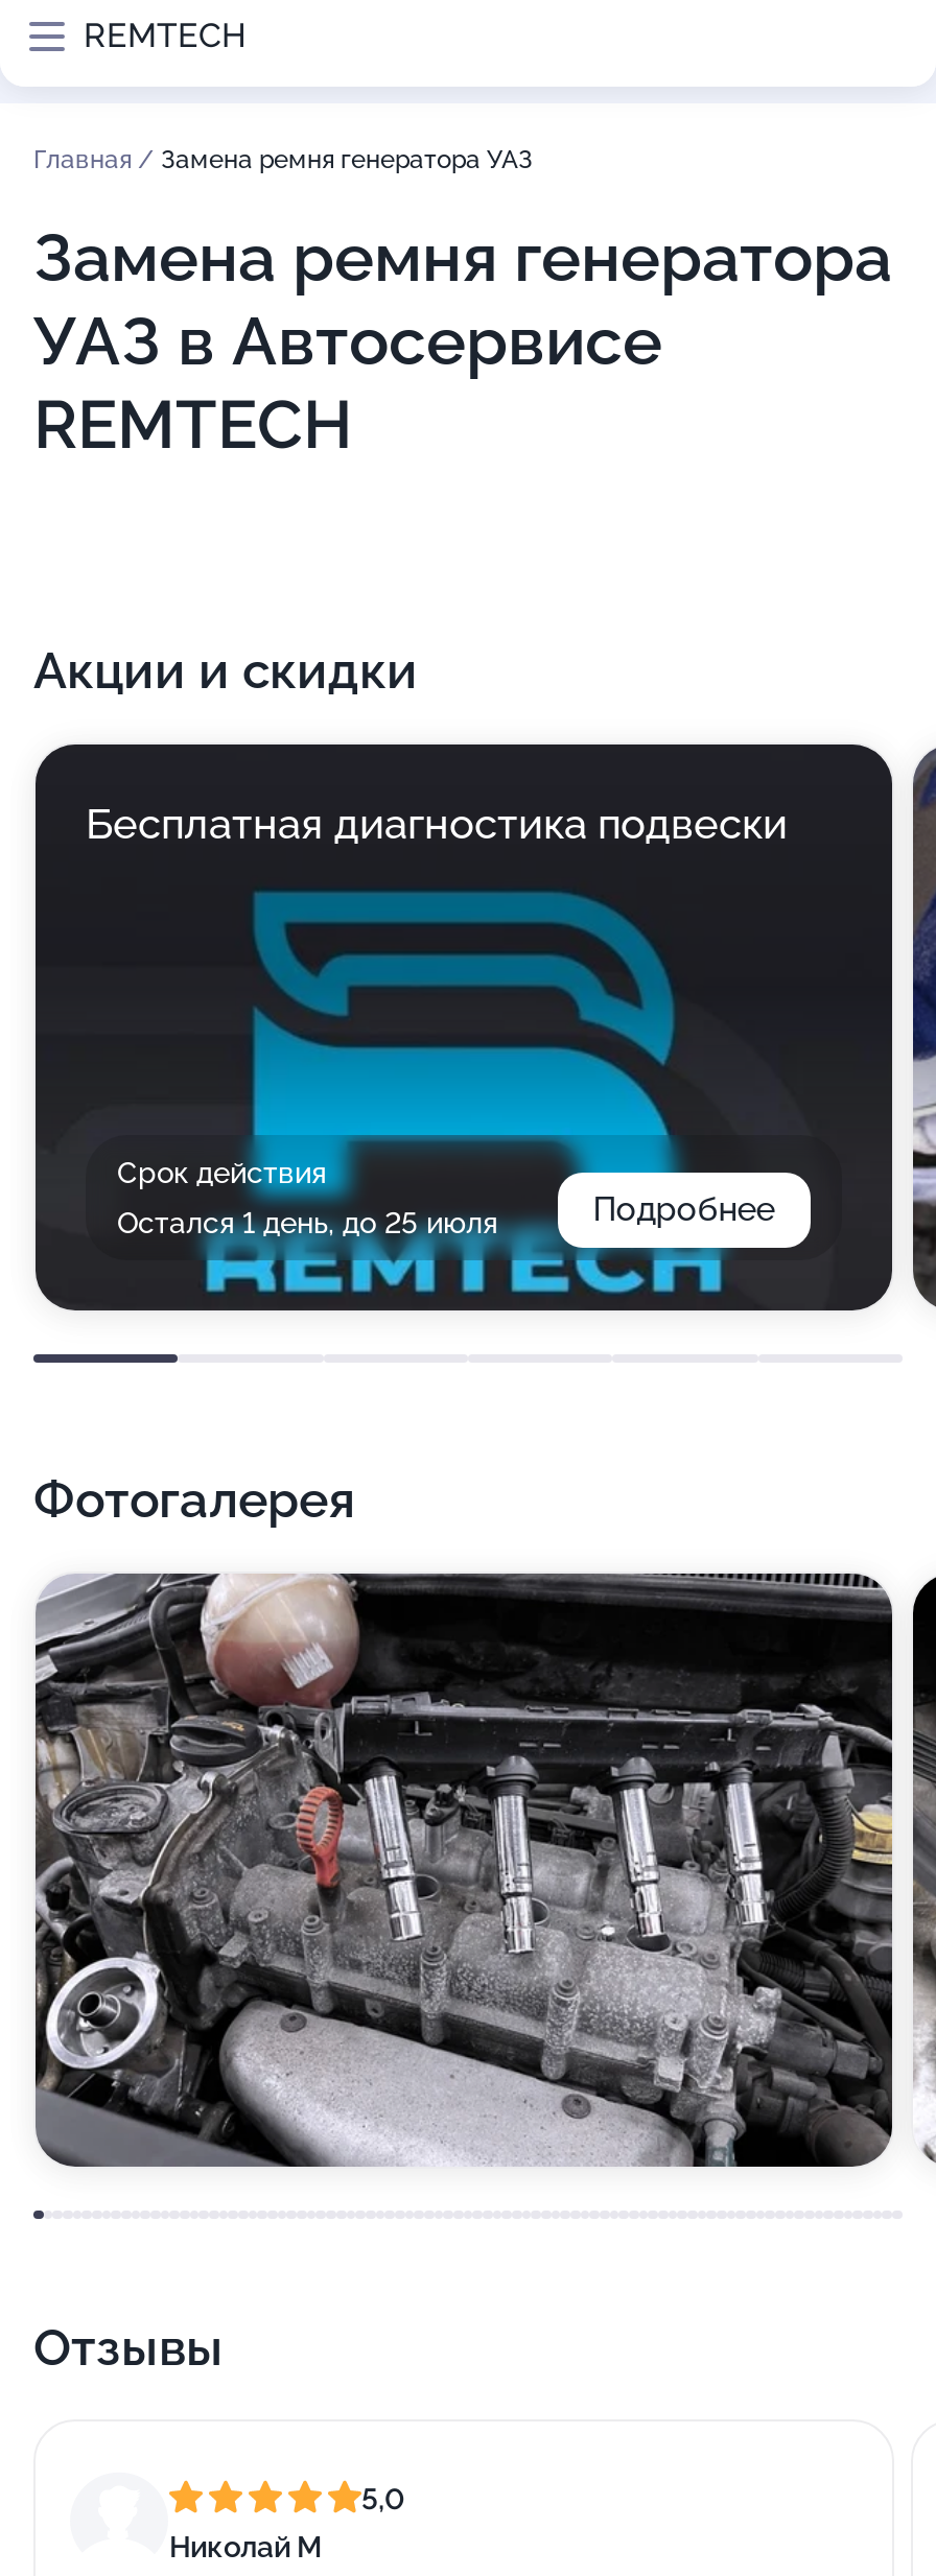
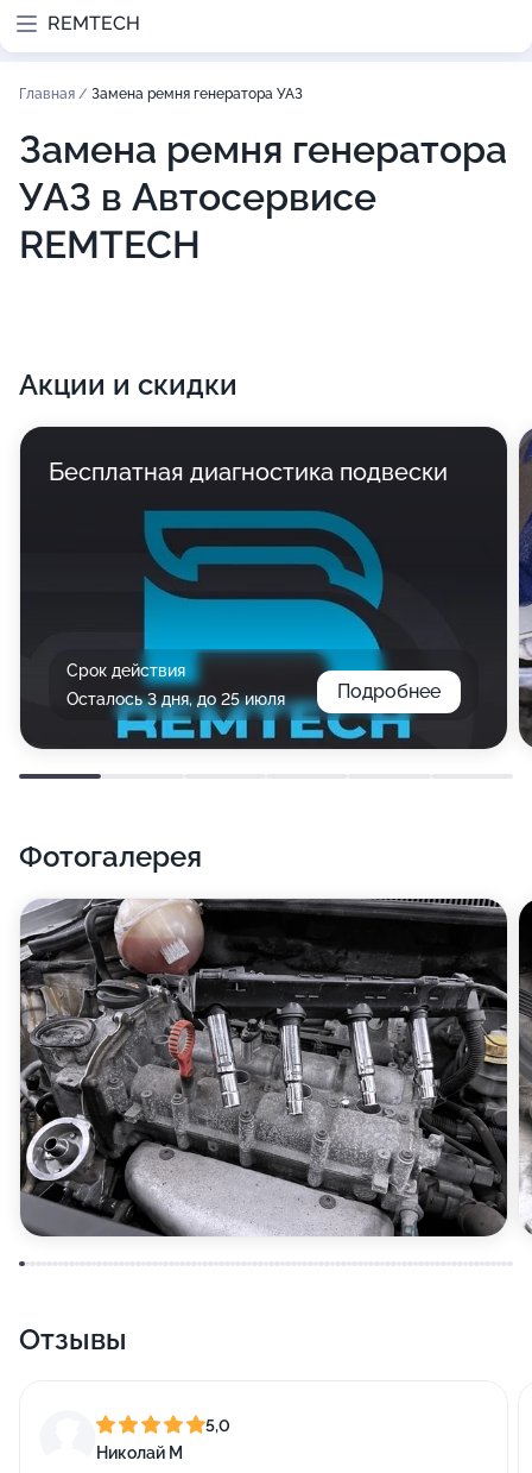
- Остался 1 день, до 25 июля
+ Осталось 3 дня, до 25 июля
